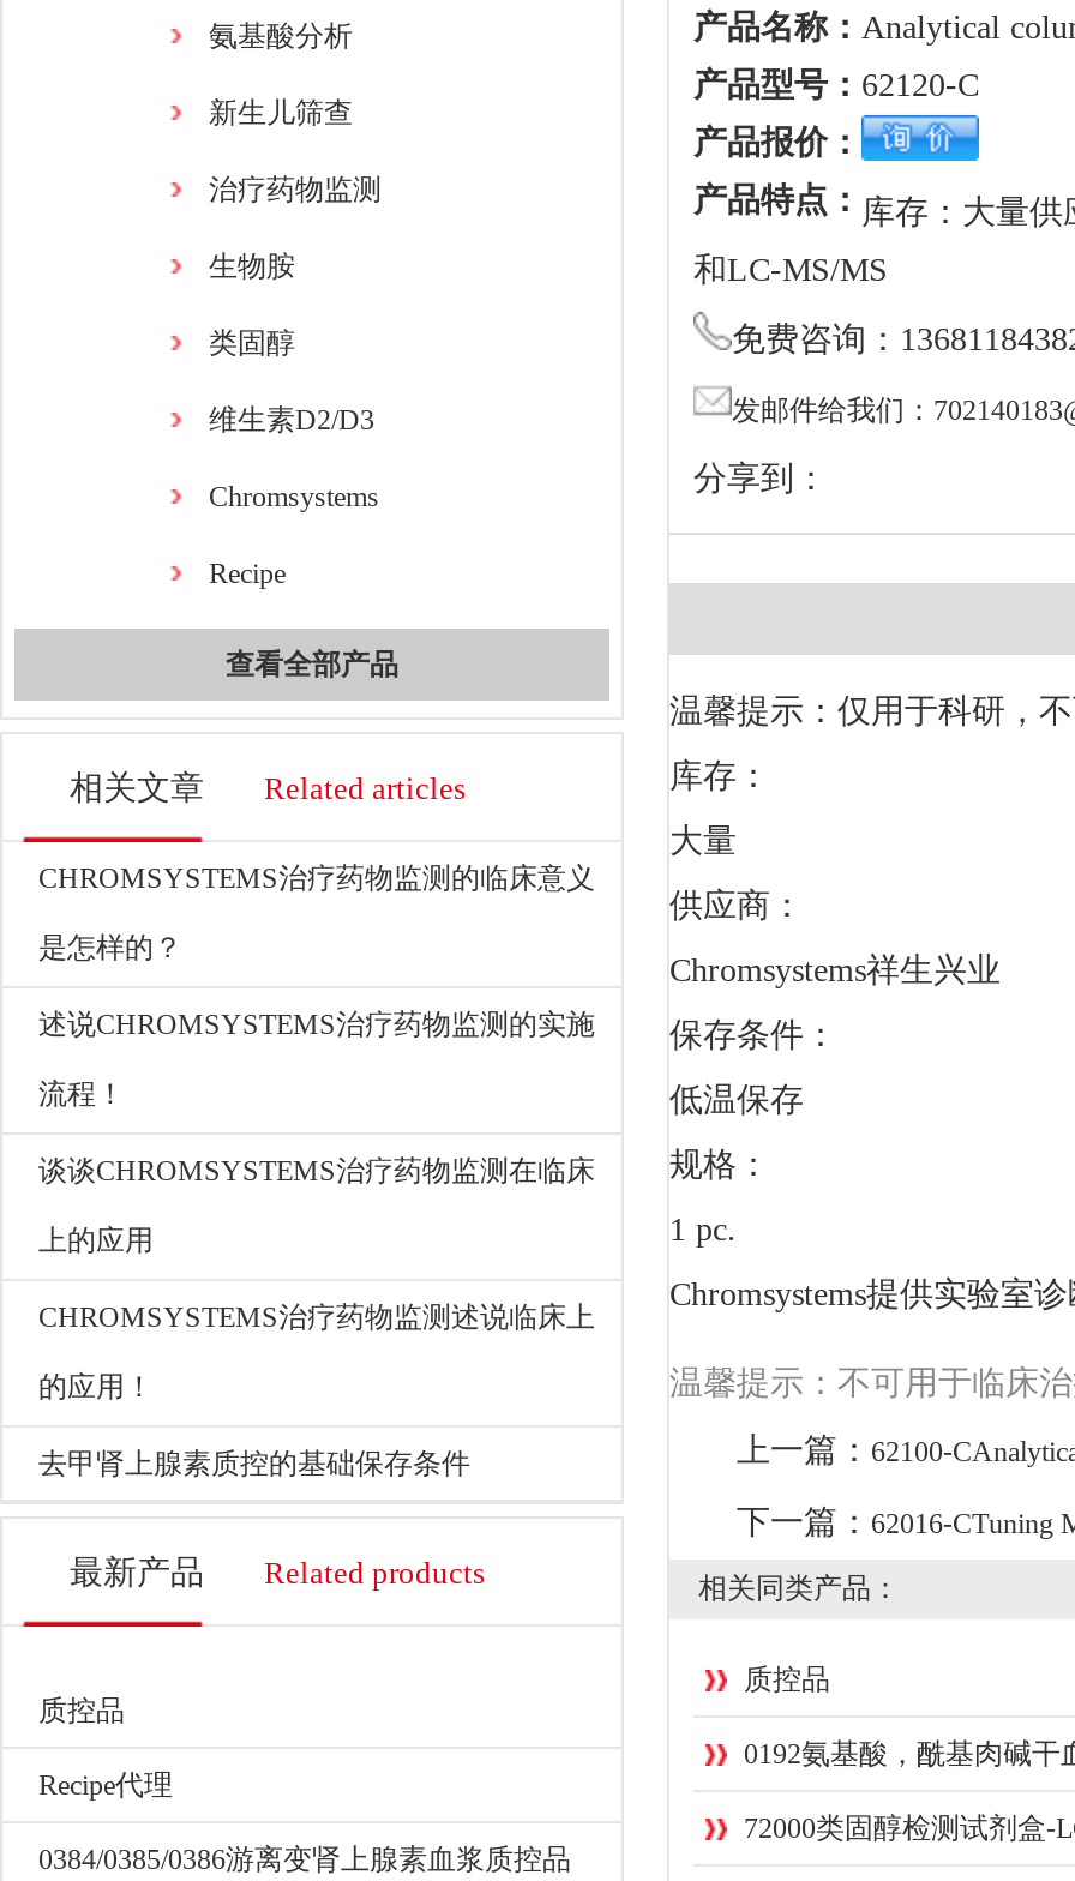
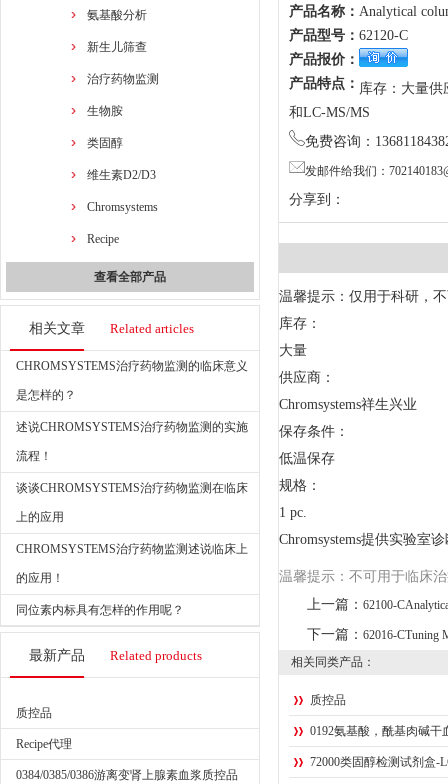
- 去甲肾上腺素质控的基础保存条件
+ 同位素内标具有怎样的作用呢？
